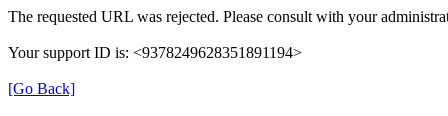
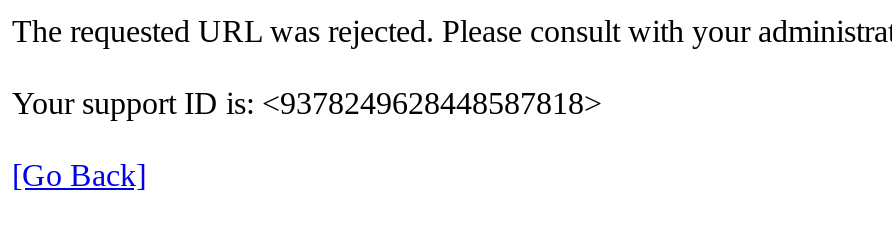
- Your support ID is: <9378249628351891194>
+ Your support ID is: <9378249628448587818>
